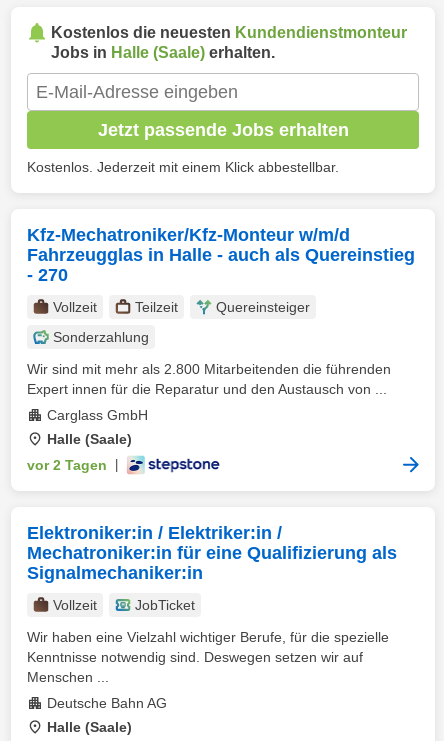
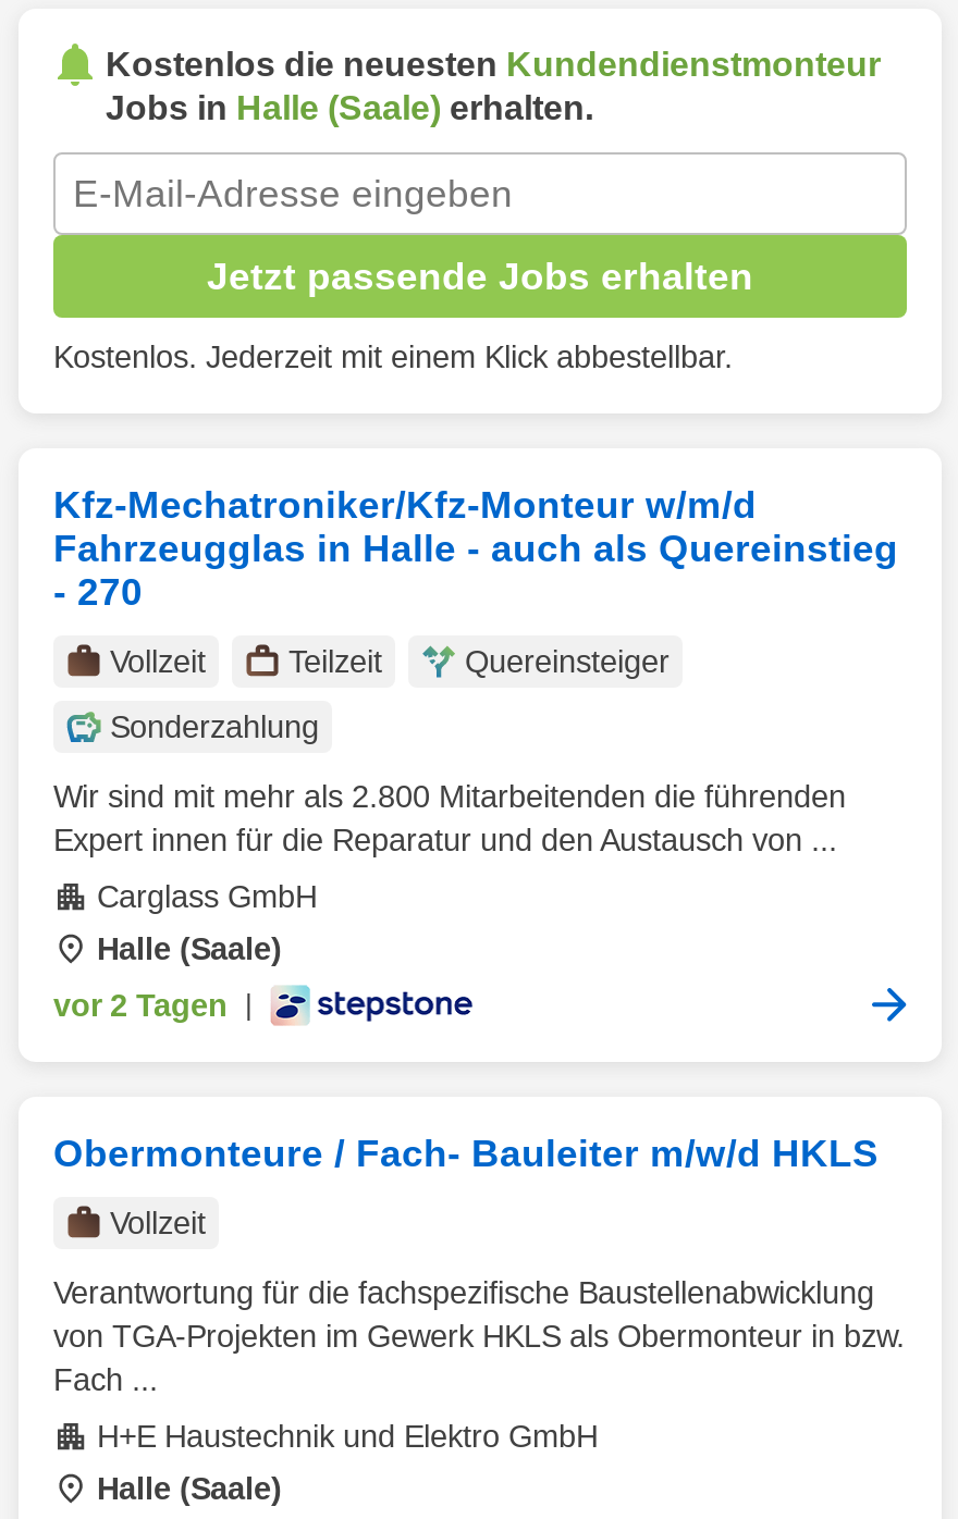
- Elektroniker:in / Elektriker:in /
- Mechatroniker:in für eine Qualifizierung als
- Signalmechaniker:in
+ Obermonteure / Fach- Bauleiter m/w/d HKLS

- JobTicket
- Wir haben eine Vielzahl wichtiger Berufe, für die spezielle
- Kenntnisse notwendig sind. Deswegen setzen wir auf
- Menschen ...
- Deutsche Bahn AG
+ Verantwortung für die fachspezifische Baustellenabwicklung
+ von TGA-Projekten im Gewerk HKLS als Obermonteur in bzw.
+ Fach ...
+ H+E Haustechnik und Elektro GmbH
